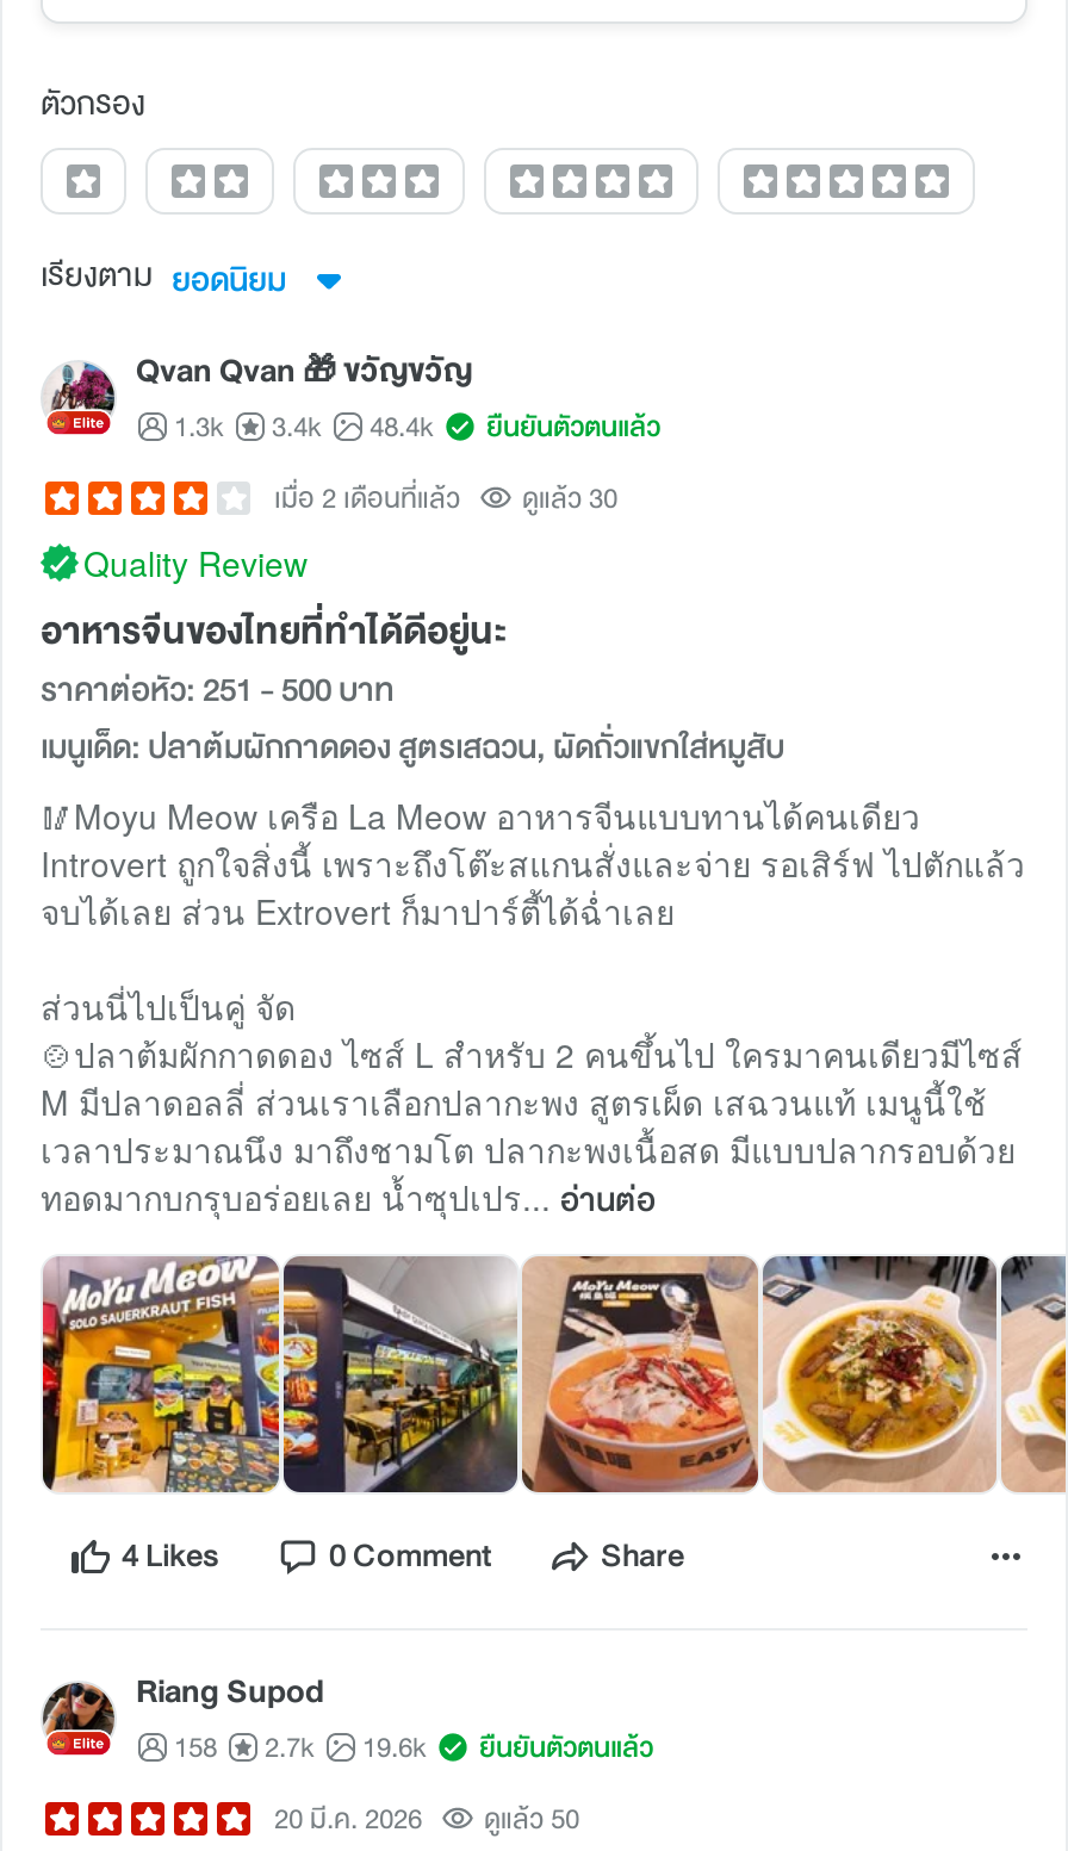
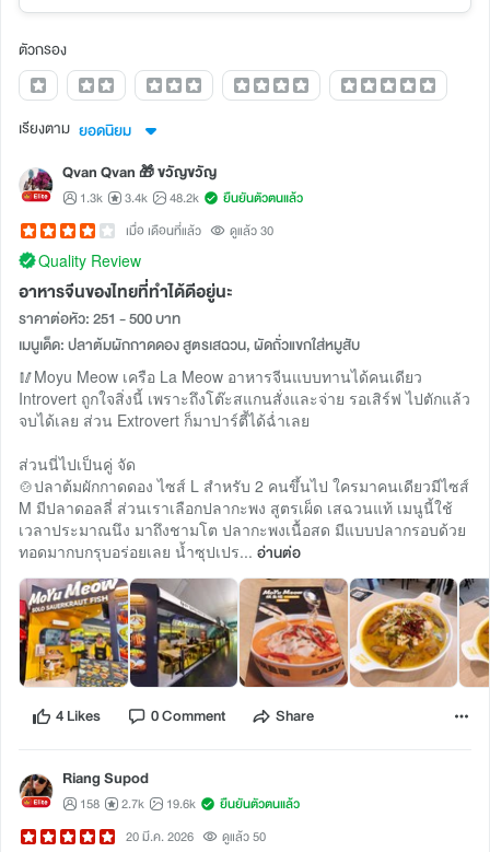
- 1.3k 3.4k 48.4k ยืนยันตัวตนแล้ว
+ 1.3k 3.4k 48.2k ยืนยันตัวตนแล้ว

- เมื่อ 2 เดือนที่แล้ว
+ เมื่อ เดือนที่แล้ว
